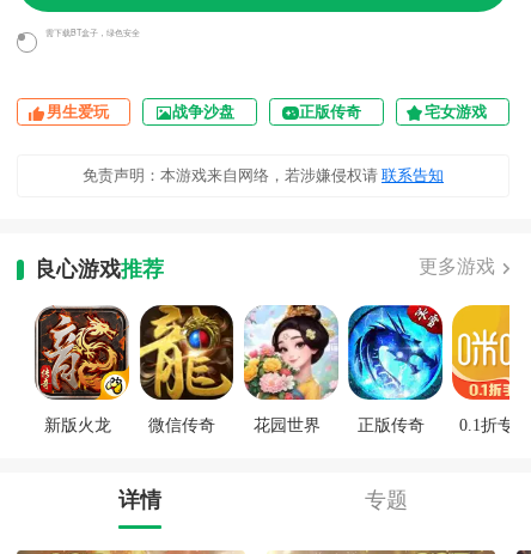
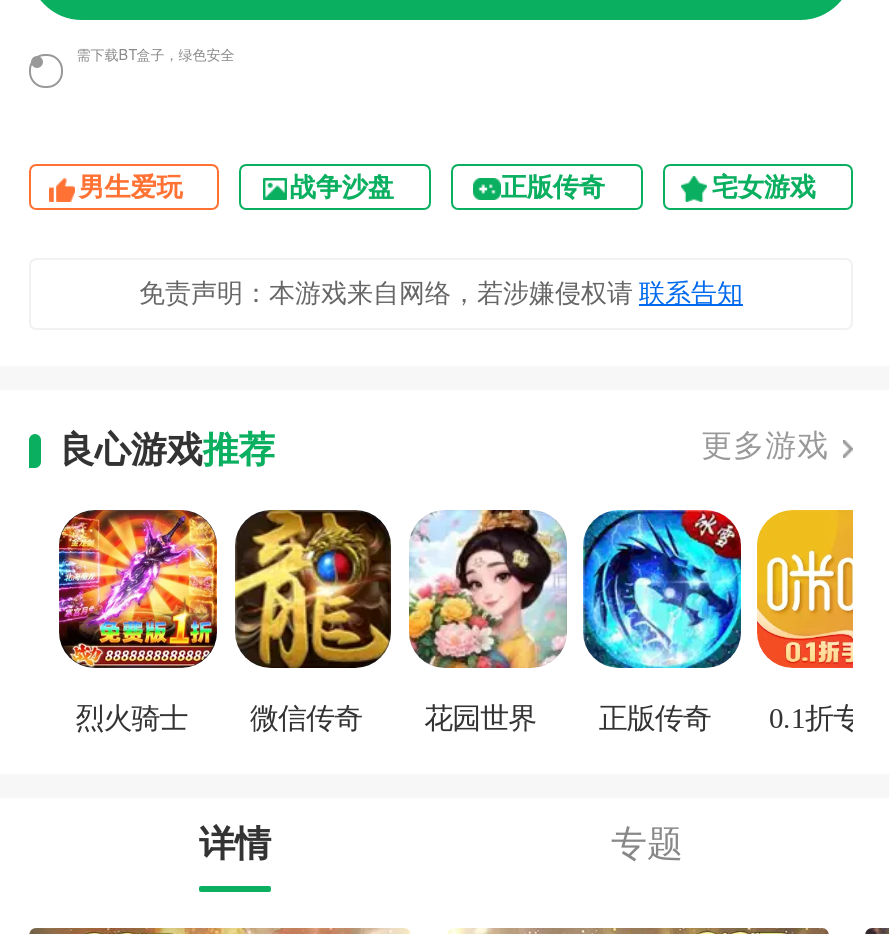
- [image]
- 新版火龙
+ [image]
+ 烈火骑士
